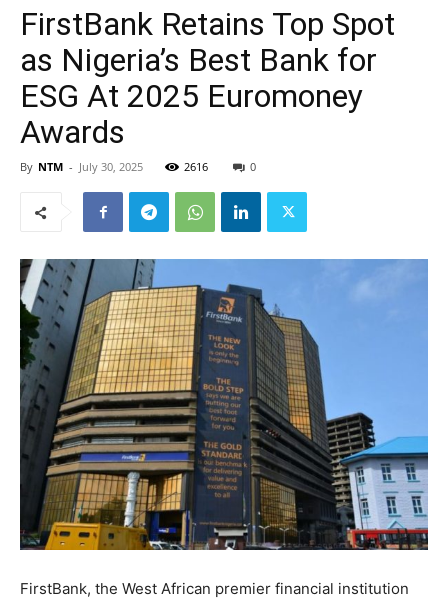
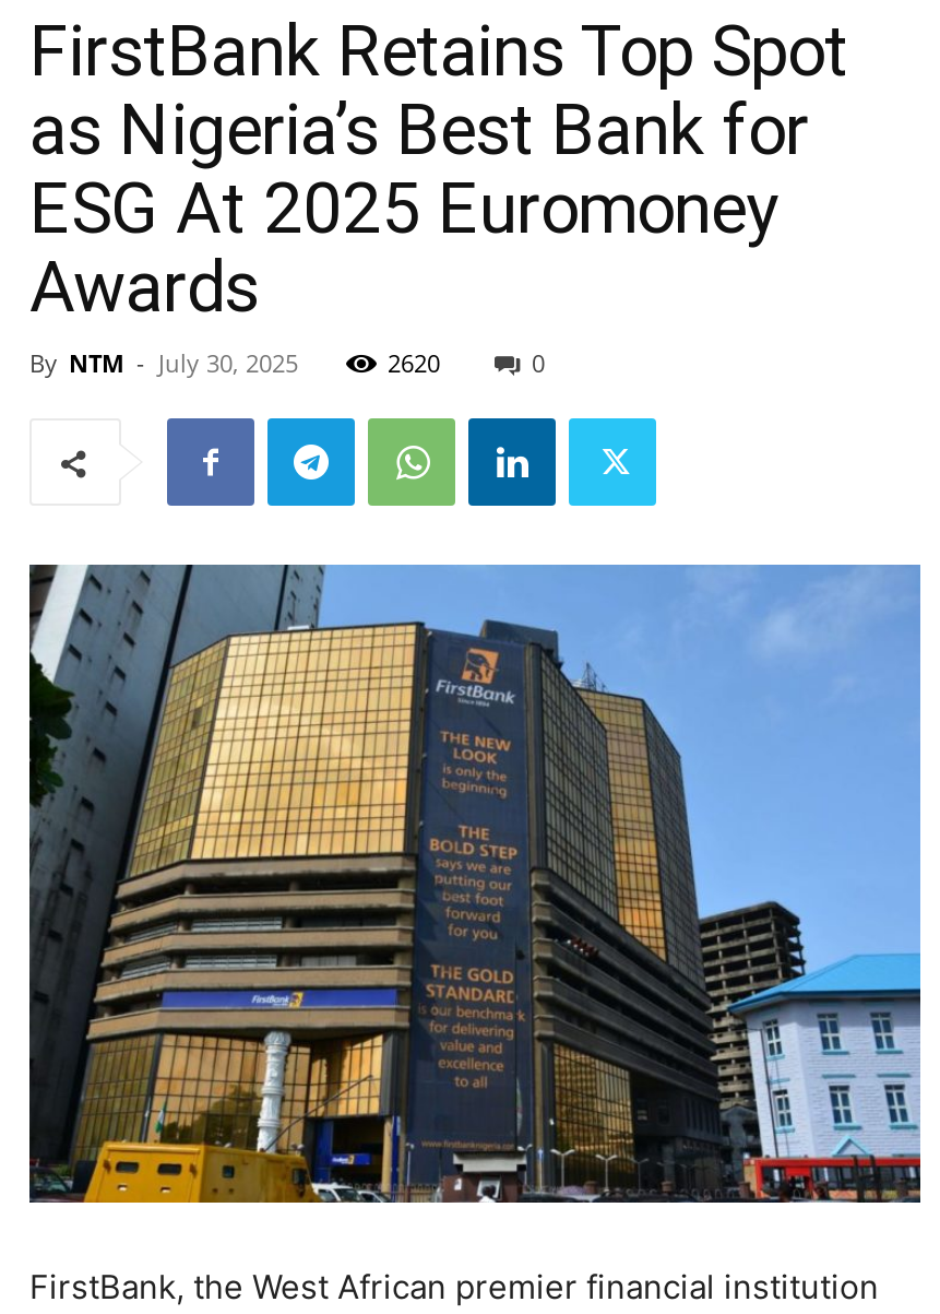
- 2616
+ 2620
